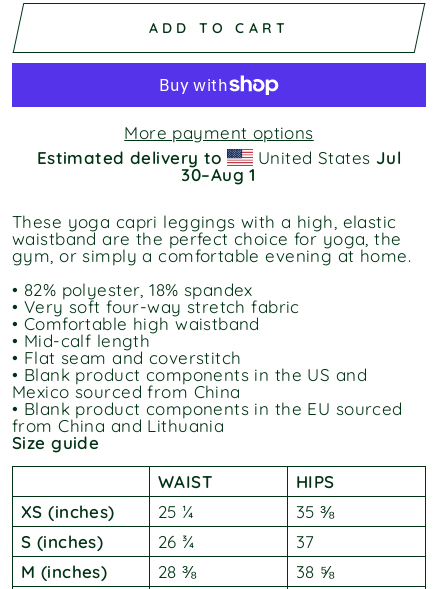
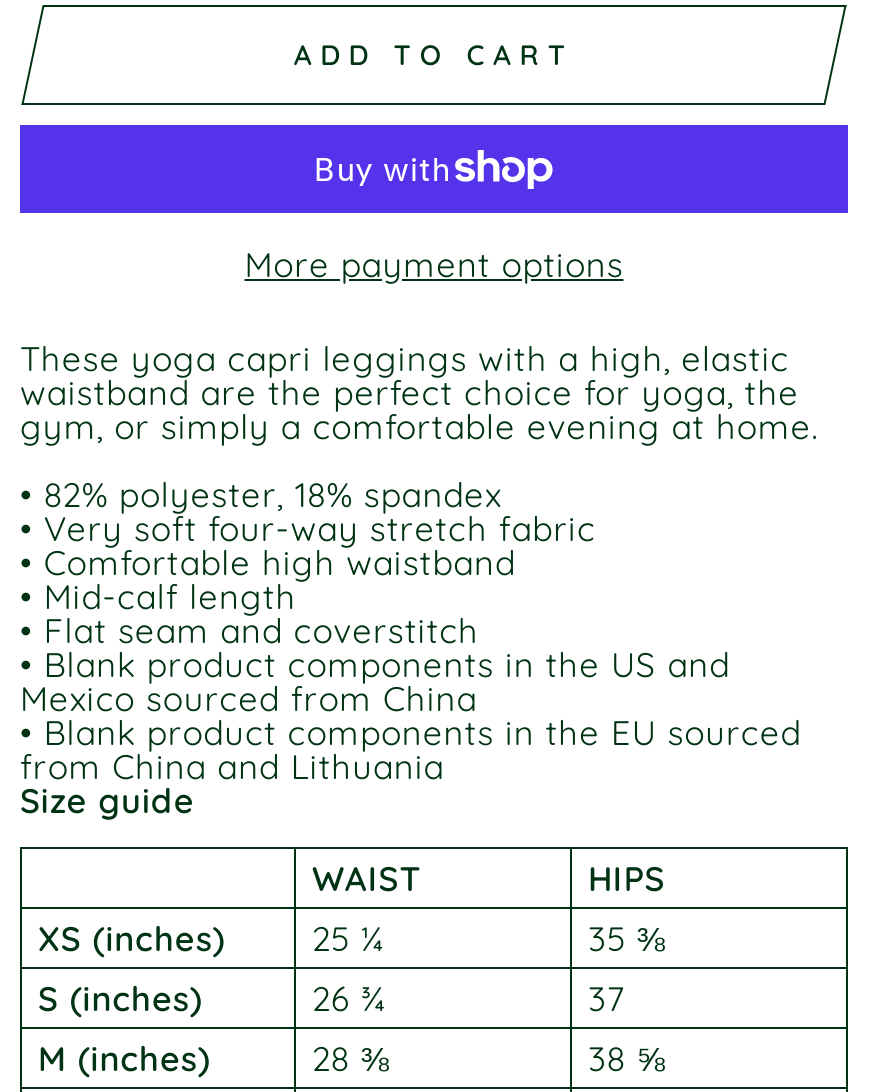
- Estimated delivery to
- United States Jul
- 30–Aug 1
